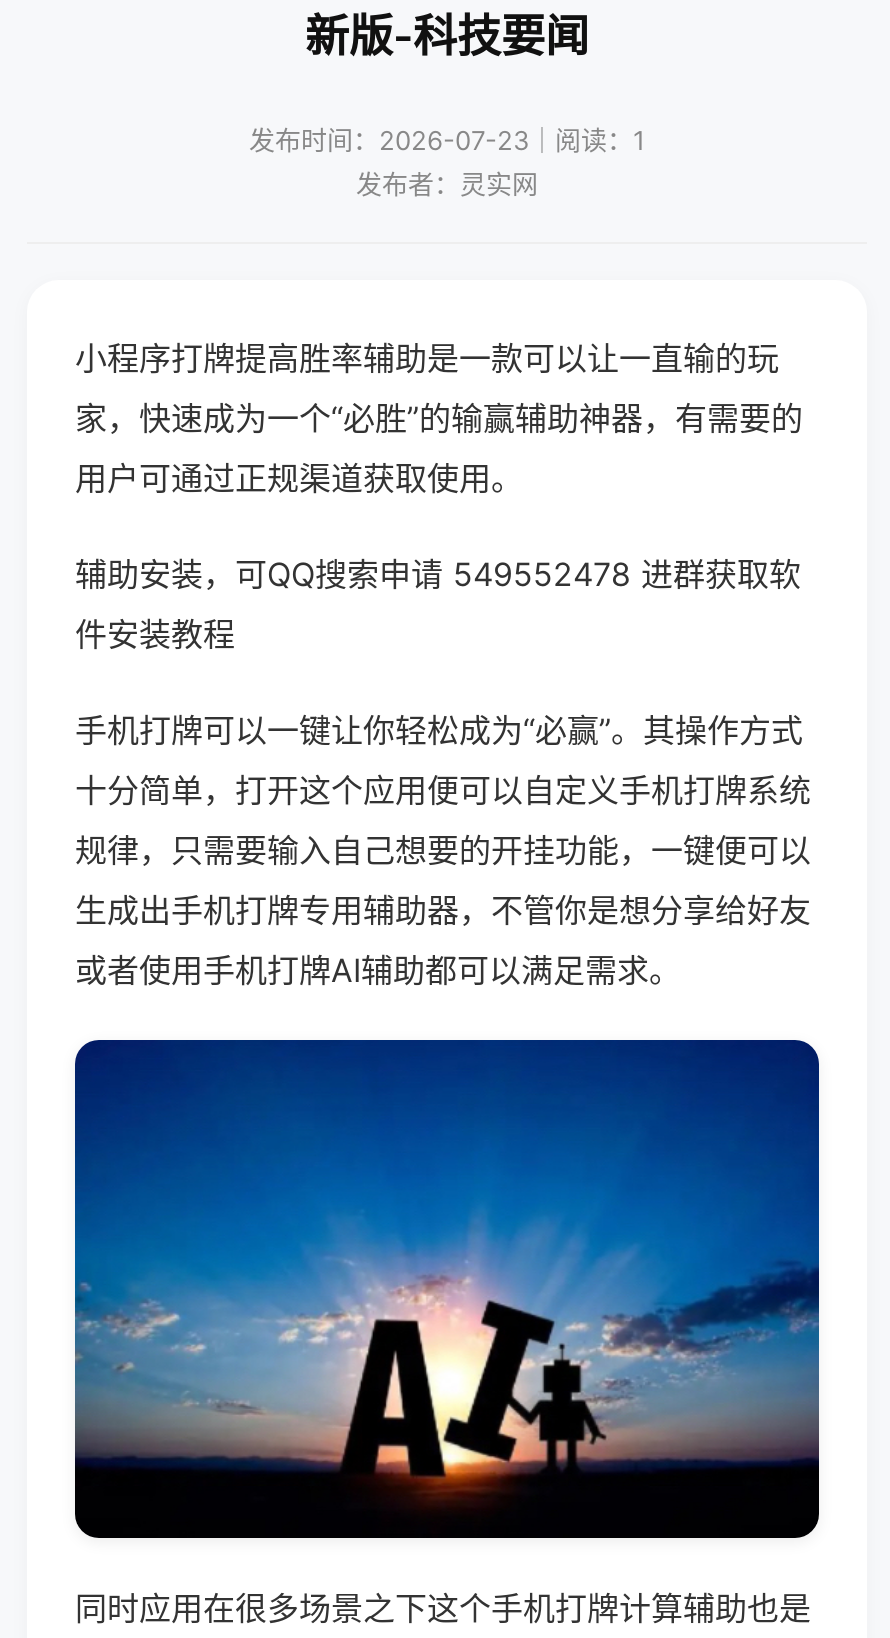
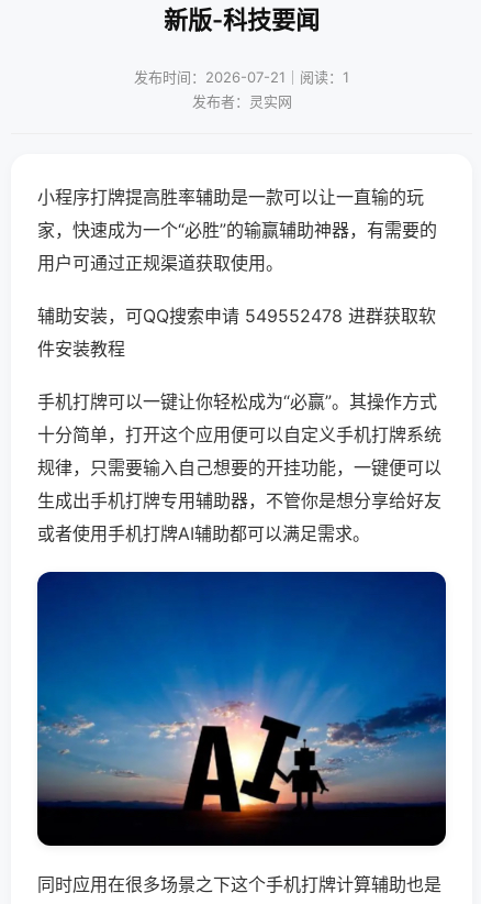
- 发布时间：2026-07-23｜阅读：1
+ 发布时间：2026-07-21｜阅读：1
